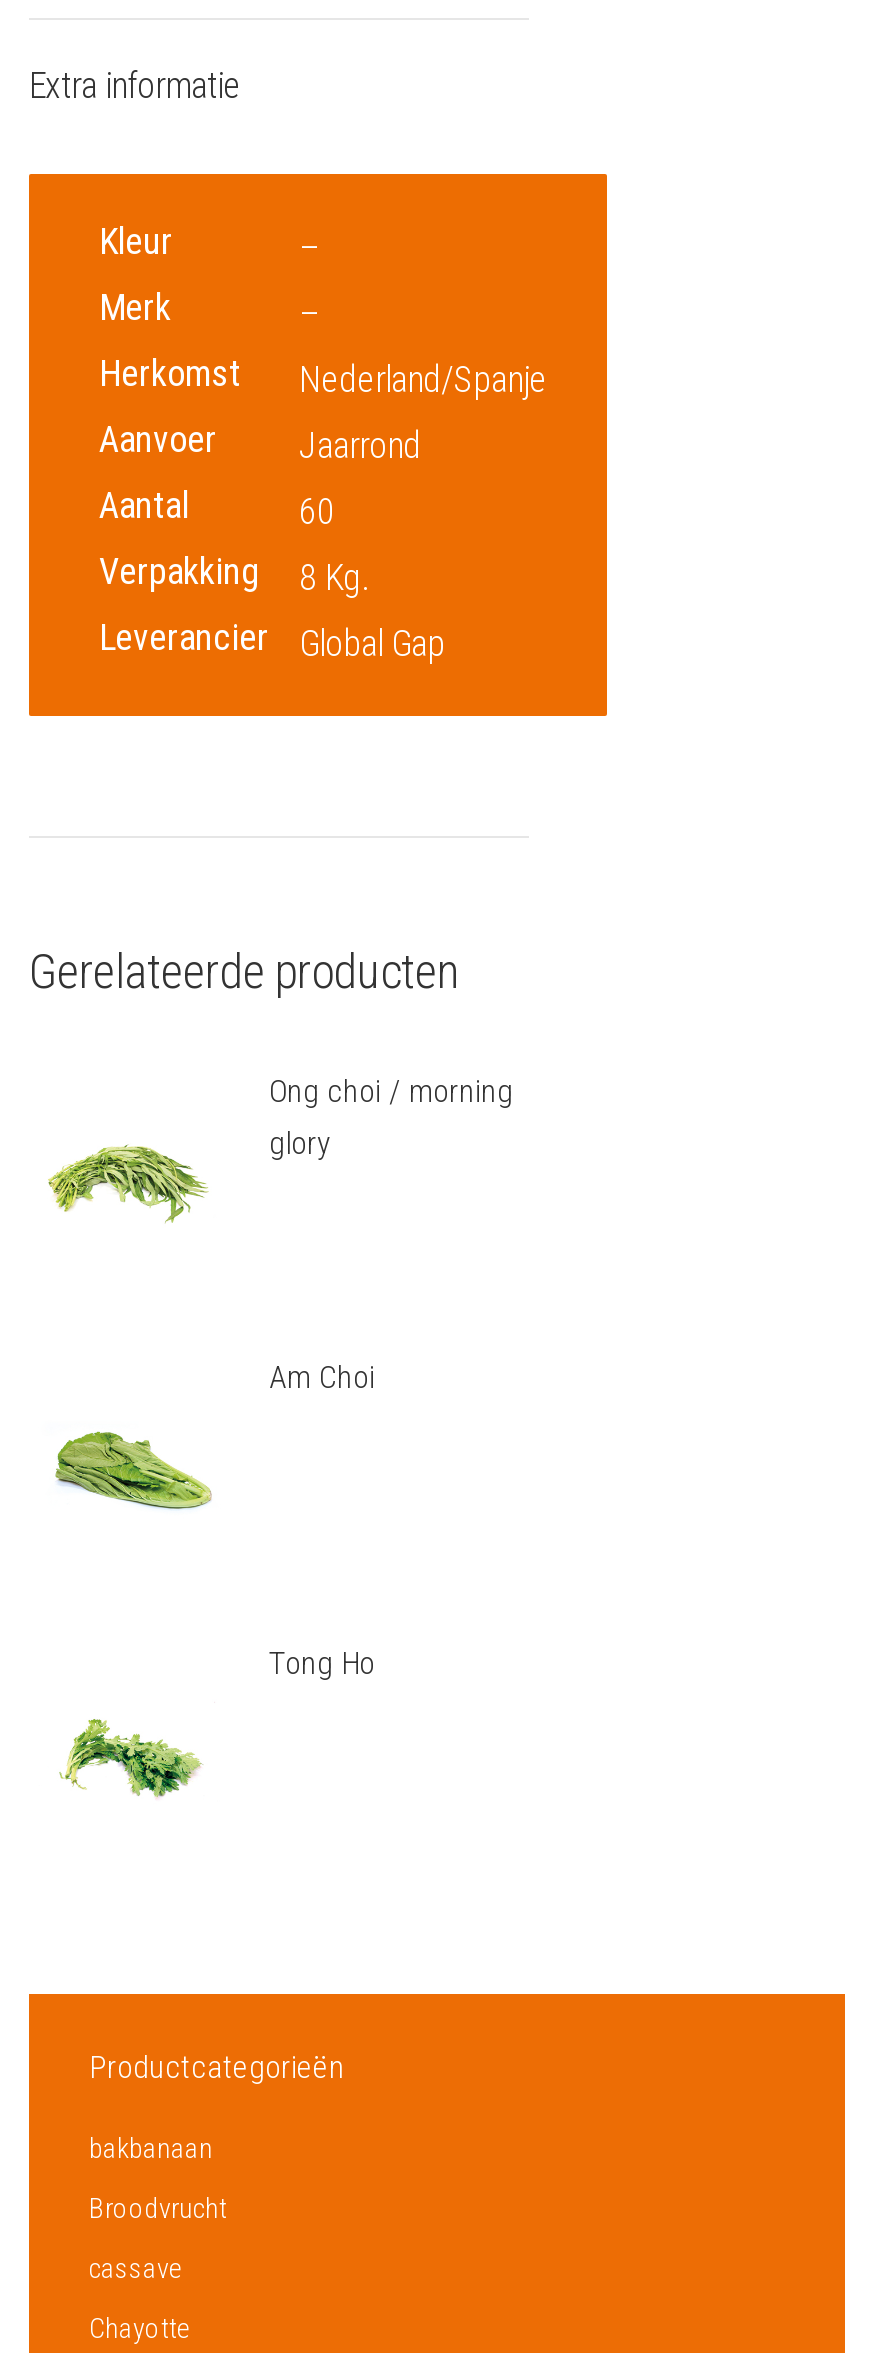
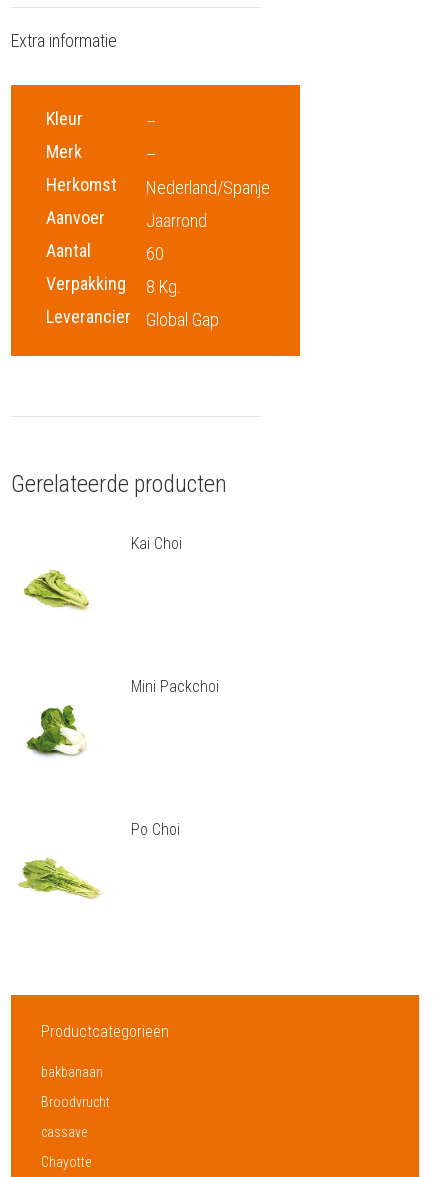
- Ong choi / morning
- glory
+ Kai Choi

- [image]
+ [image]

- Am Choi
+ Mini Packchoi

- [image]
+ [image]

- Tong Ho
+ Po Choi

- [image]
+ [image]
